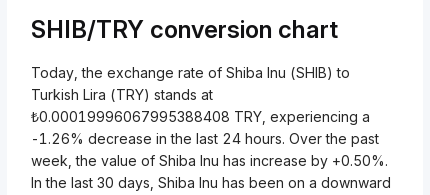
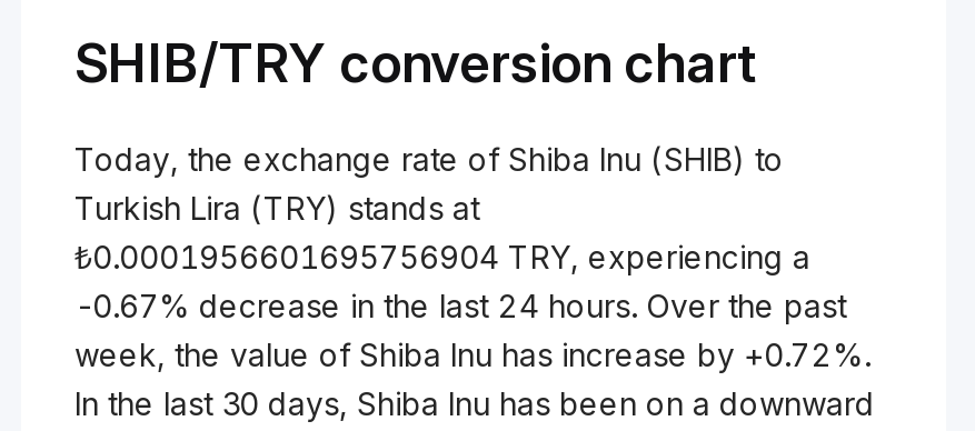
- ₺0.00019996067995388408 TRY, experiencing a
+ ₺0.0001956601695756904 TRY, experiencing a

- -1.26% decrease in the last 24 hours. Over the past
+ -0.67% decrease in the last 24 hours. Over the past

- week, the value of Shiba Inu has increase by +0.50%.
+ week, the value of Shiba Inu has increase by +0.72%.
